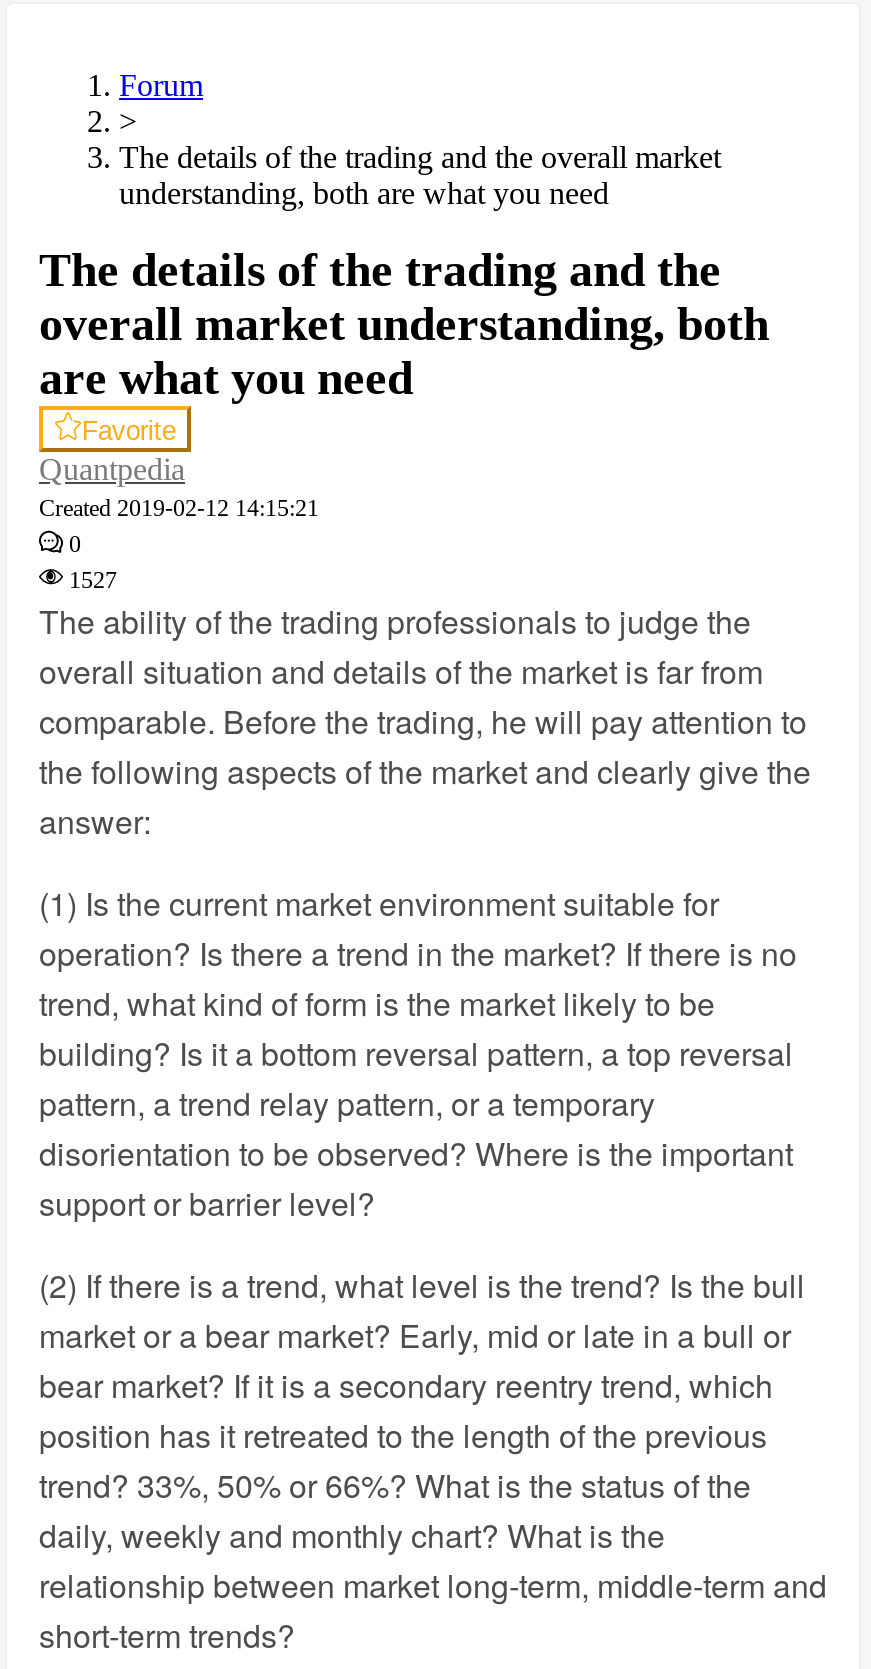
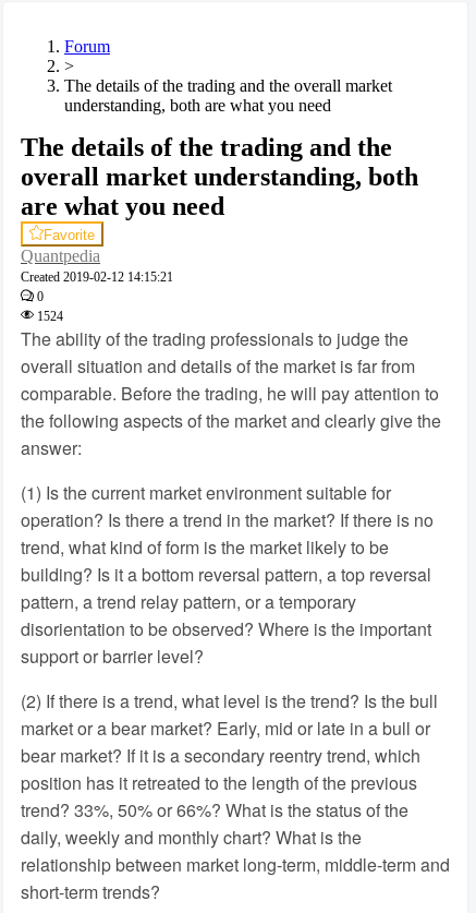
- 1527
+ 1524
